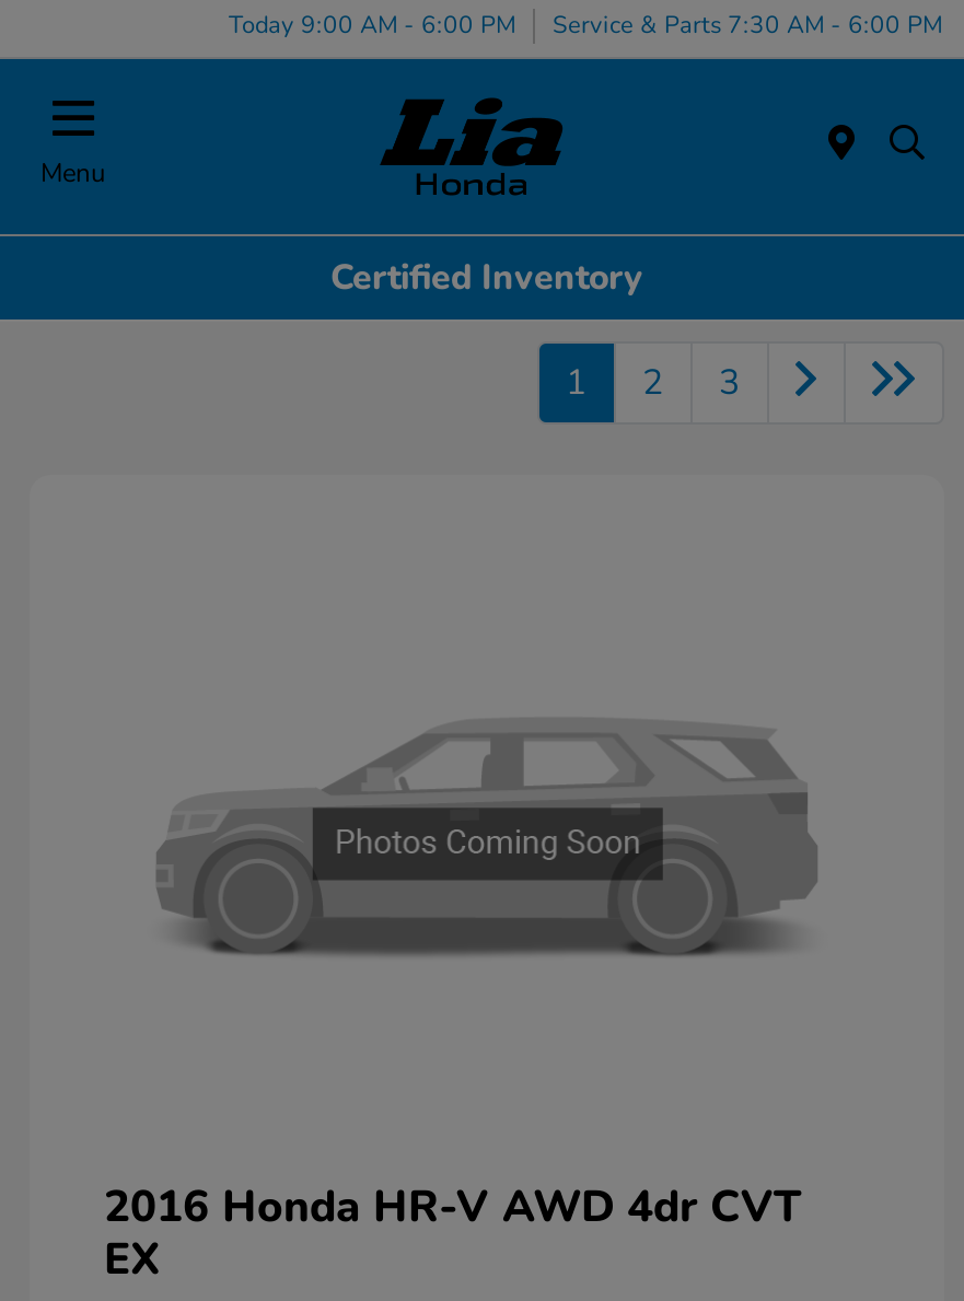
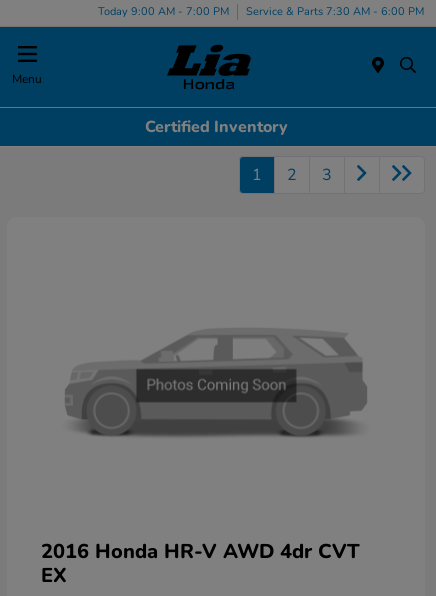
- Today 9:00 AM - 6:00 PM Service & Parts 7:30 AM - 6:00 PM
+ Today 9:00 AM - 7:00 PM Service & Parts 7:30 AM - 6:00 PM
